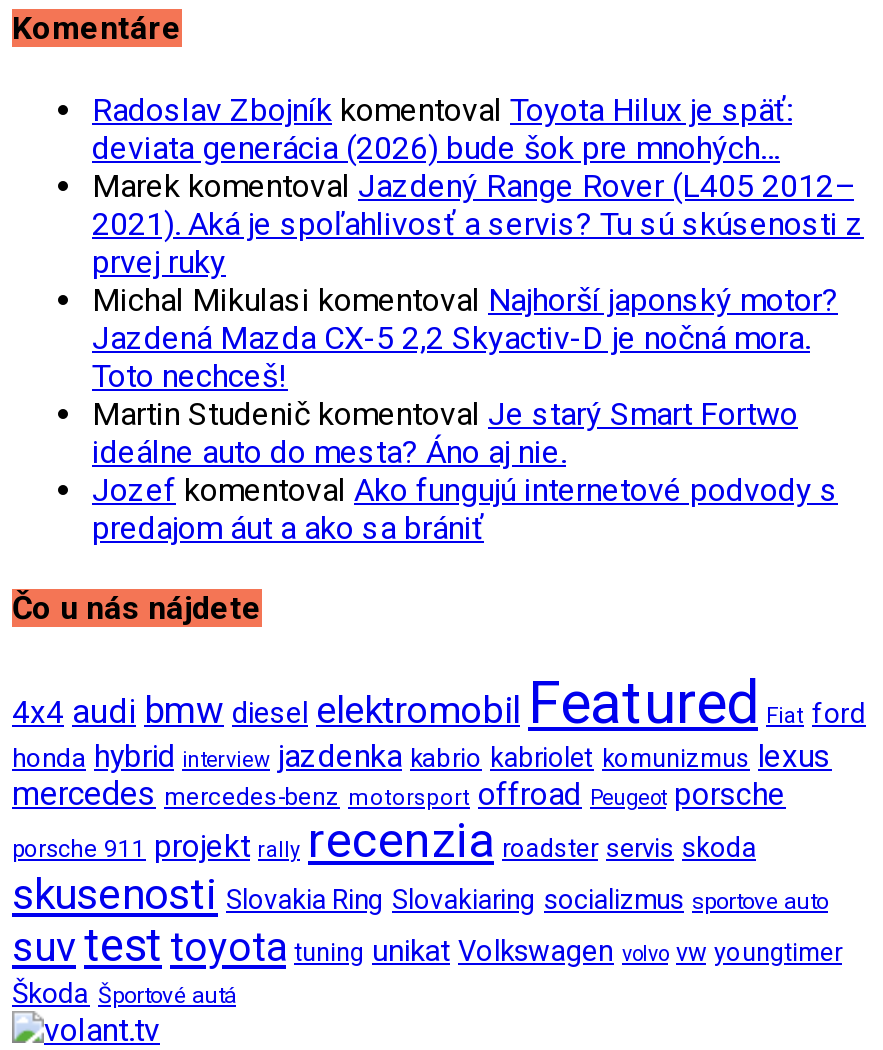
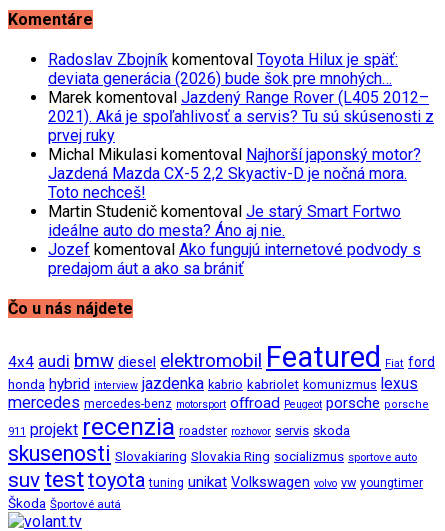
- mercedes mercedes-benz motorsport offroad Peugeot porsche
- porsche 911 projekt rally recenzia roadster servis skoda
- skusenosti Slovakia Ring Slovakiaring socializmus sportove auto
+ mercedes mercedes-benz motorsport offroad Peugeot porsche porsche
+ 911 projekt recenzia roadster rozhovor servis skoda
+ skusenosti Slovakiaring Slovakia Ring socializmus sportove auto
